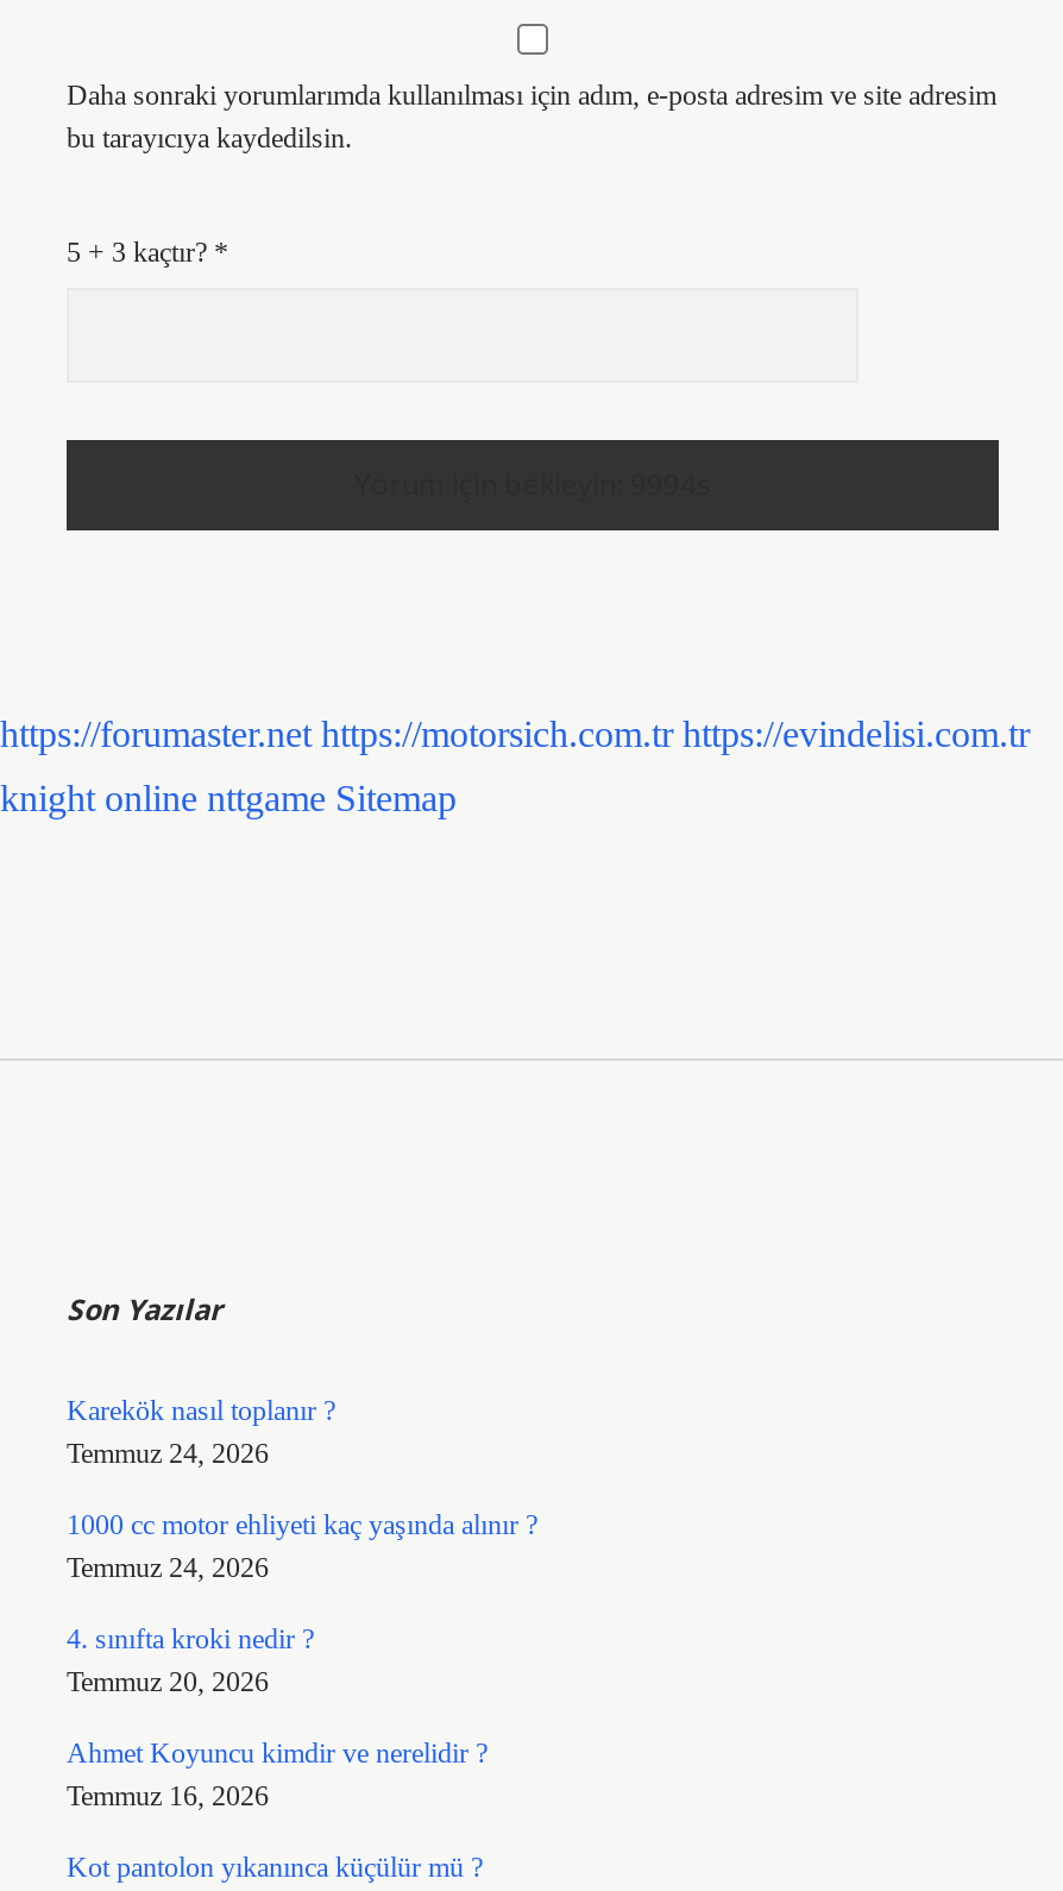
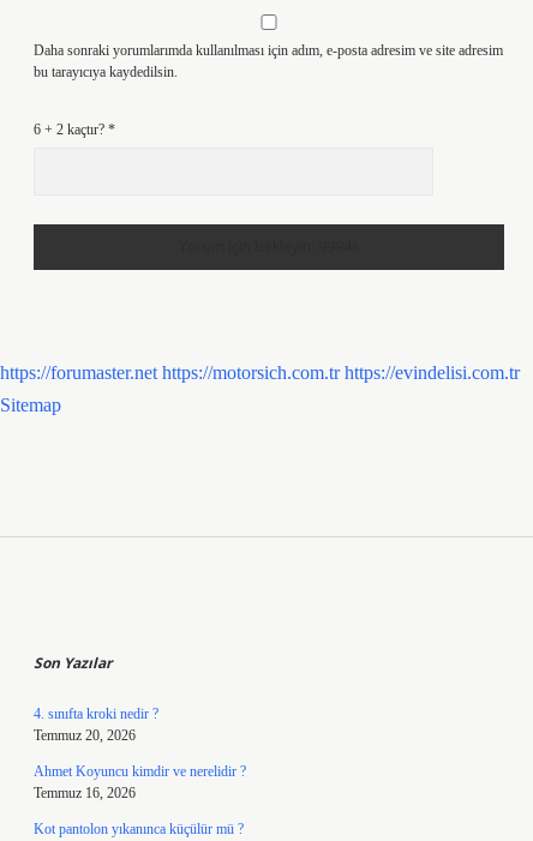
- 5 + 3 kaçtır? *
+ 6 + 2 kaçtır? *

- knight online nttgame Sitemap
+ Sitemap

- Karekök nasıl toplanır ?
- Temmuz 24, 2026
- 1000 cc motor ehliyeti kaç yaşında alınır ?
- Temmuz 24, 2026
